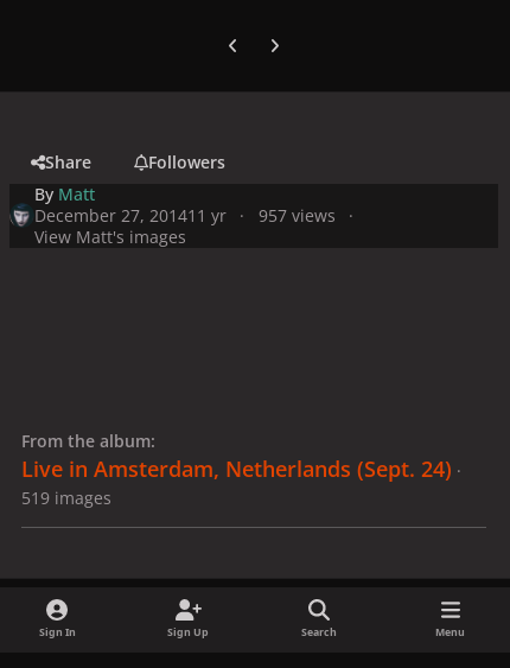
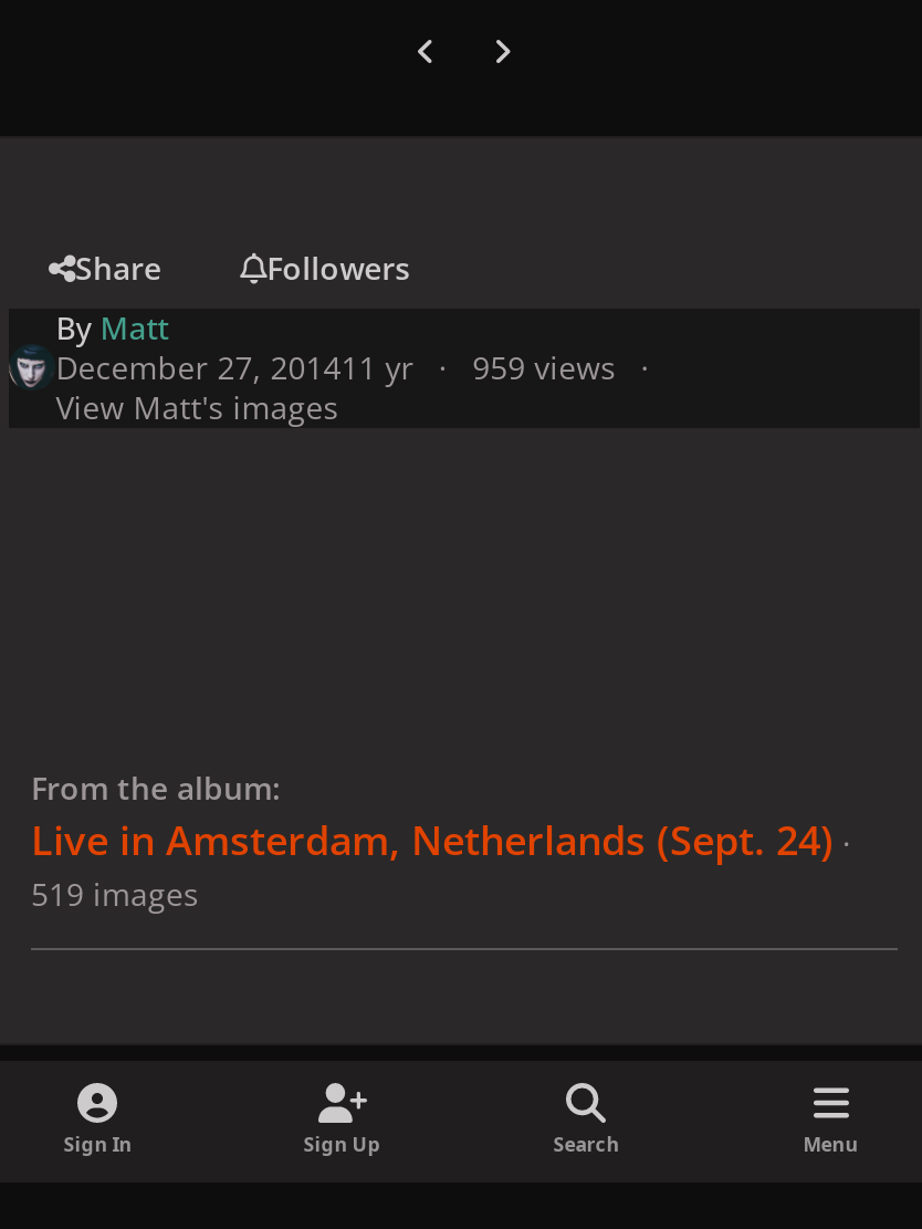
- December 27, 201411 yr 957 views
+ December 27, 201411 yr 959 views
